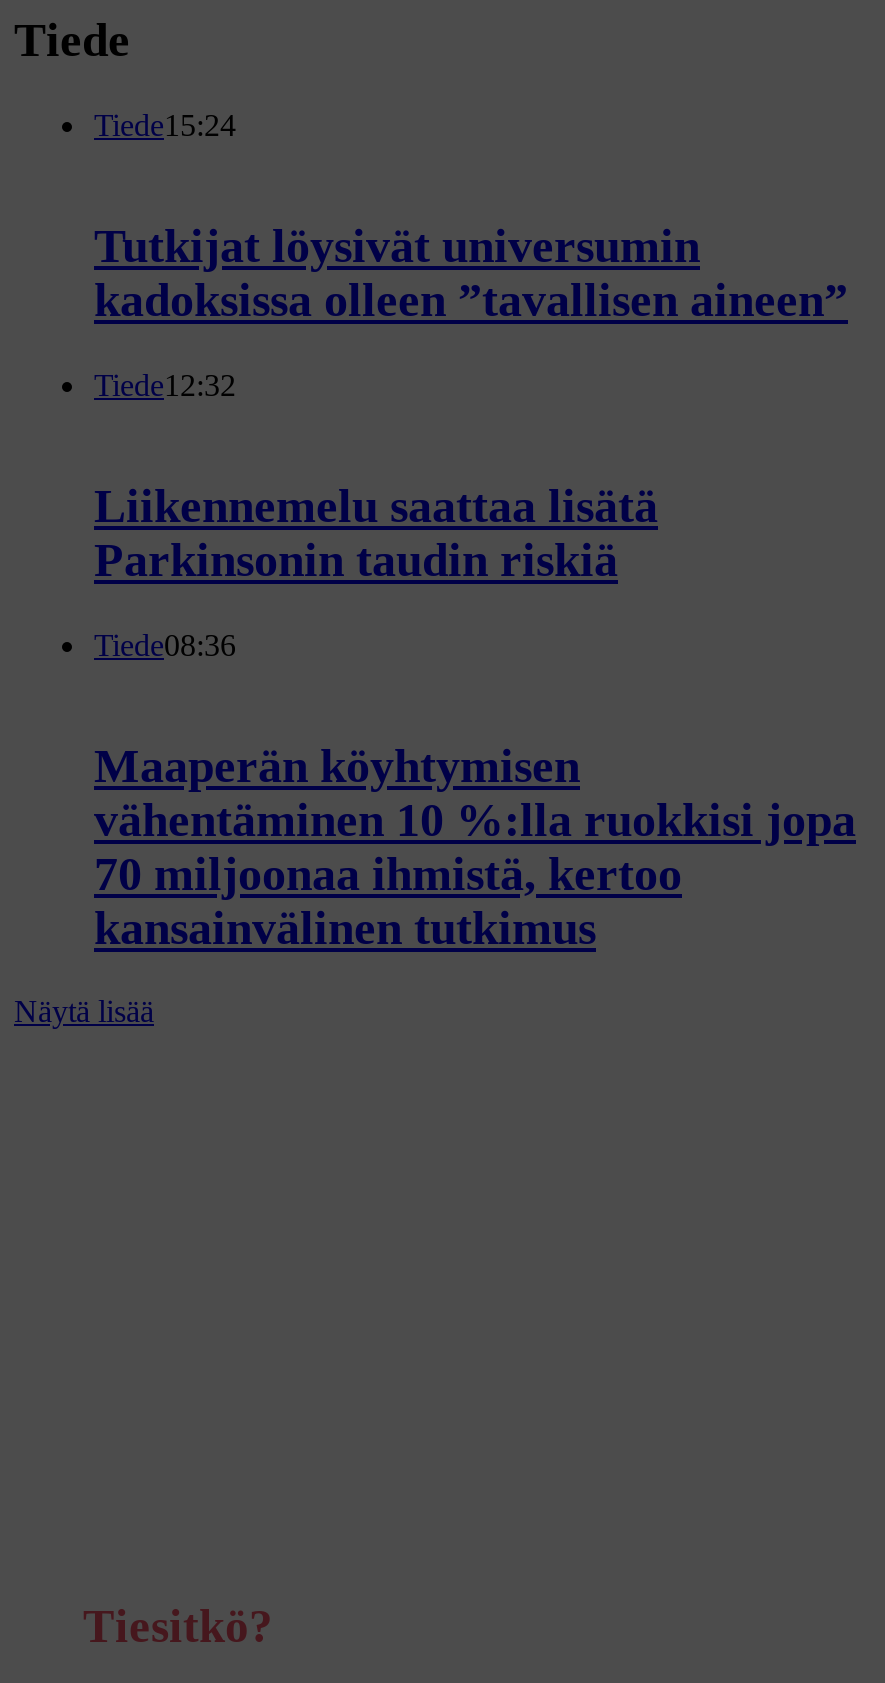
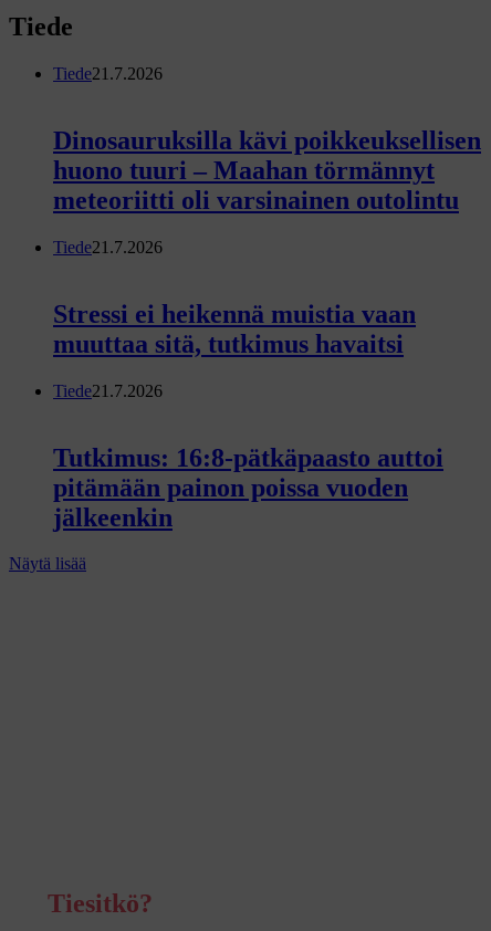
- Tiede15:24
+ Tiede21.7.2026

- Tutkijat löysivät universumin
- kadoksissa olleen ”tavallisen aineen”
+ Dinosauruksilla kävi poikkeuksellisen
+ huono tuuri – Maahan törmännyt
+ meteoriitti oli varsinainen outolintu

- Tiede12:32
+ Tiede21.7.2026

- Liikennemelu saattaa lisätä
- Parkinsonin taudin riskiä
+ Stressi ei heikennä muistia vaan
+ muuttaa sitä, tutkimus havaitsi

- Tiede08:36
+ Tiede21.7.2026

- Maaperän köyhtymisen
- vähentäminen 10 %:lla ruokkisi jopa
- 70 miljoonaa ihmistä, kertoo
- kansainvälinen tutkimus
+ Tutkimus: 16:8-pätkäpaasto auttoi
+ pitämään painon poissa vuoden
+ jälkeenkin
